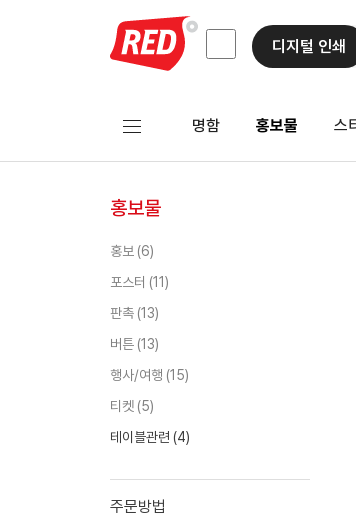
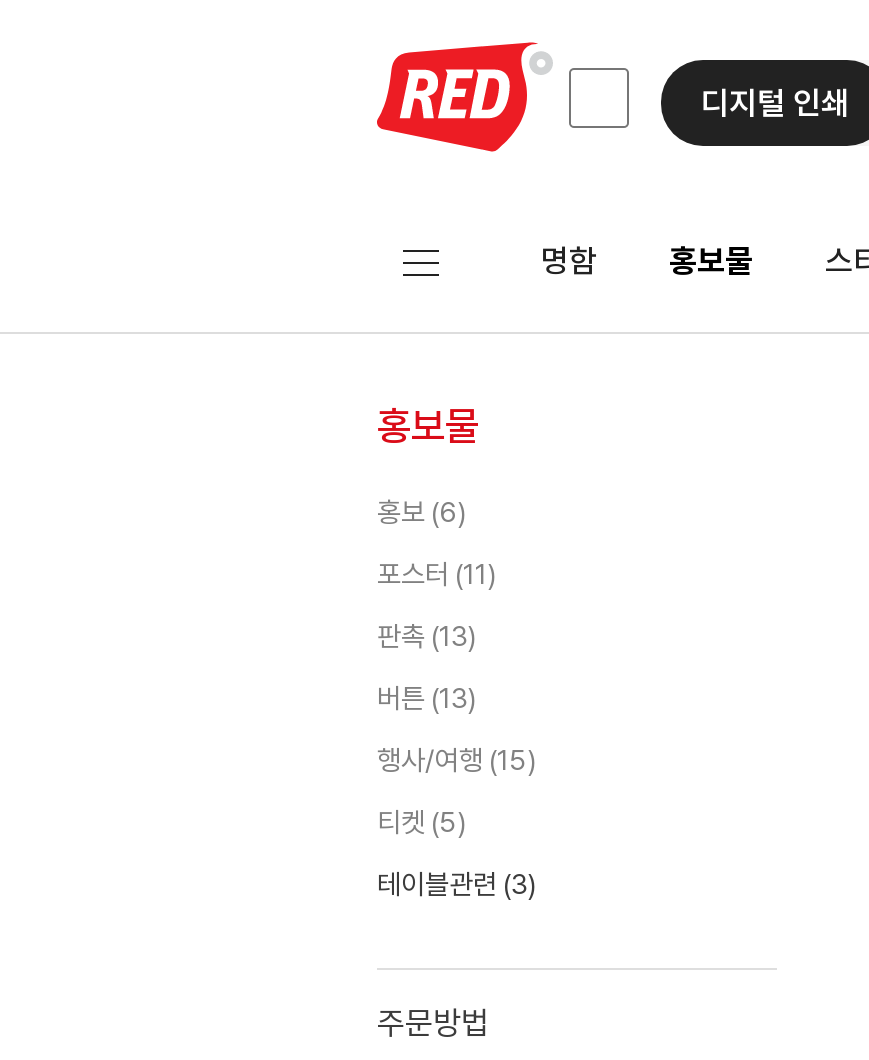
- 테이블관련 (4)
+ 테이블관련 (3)
